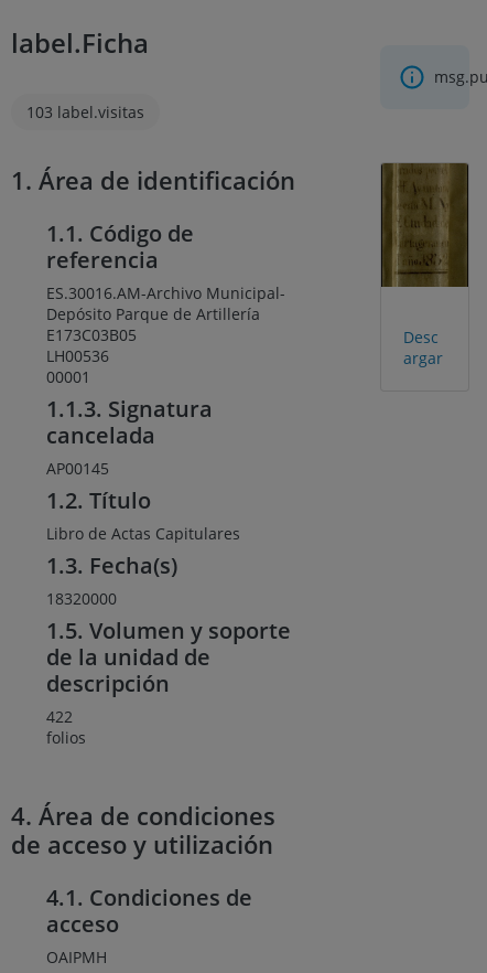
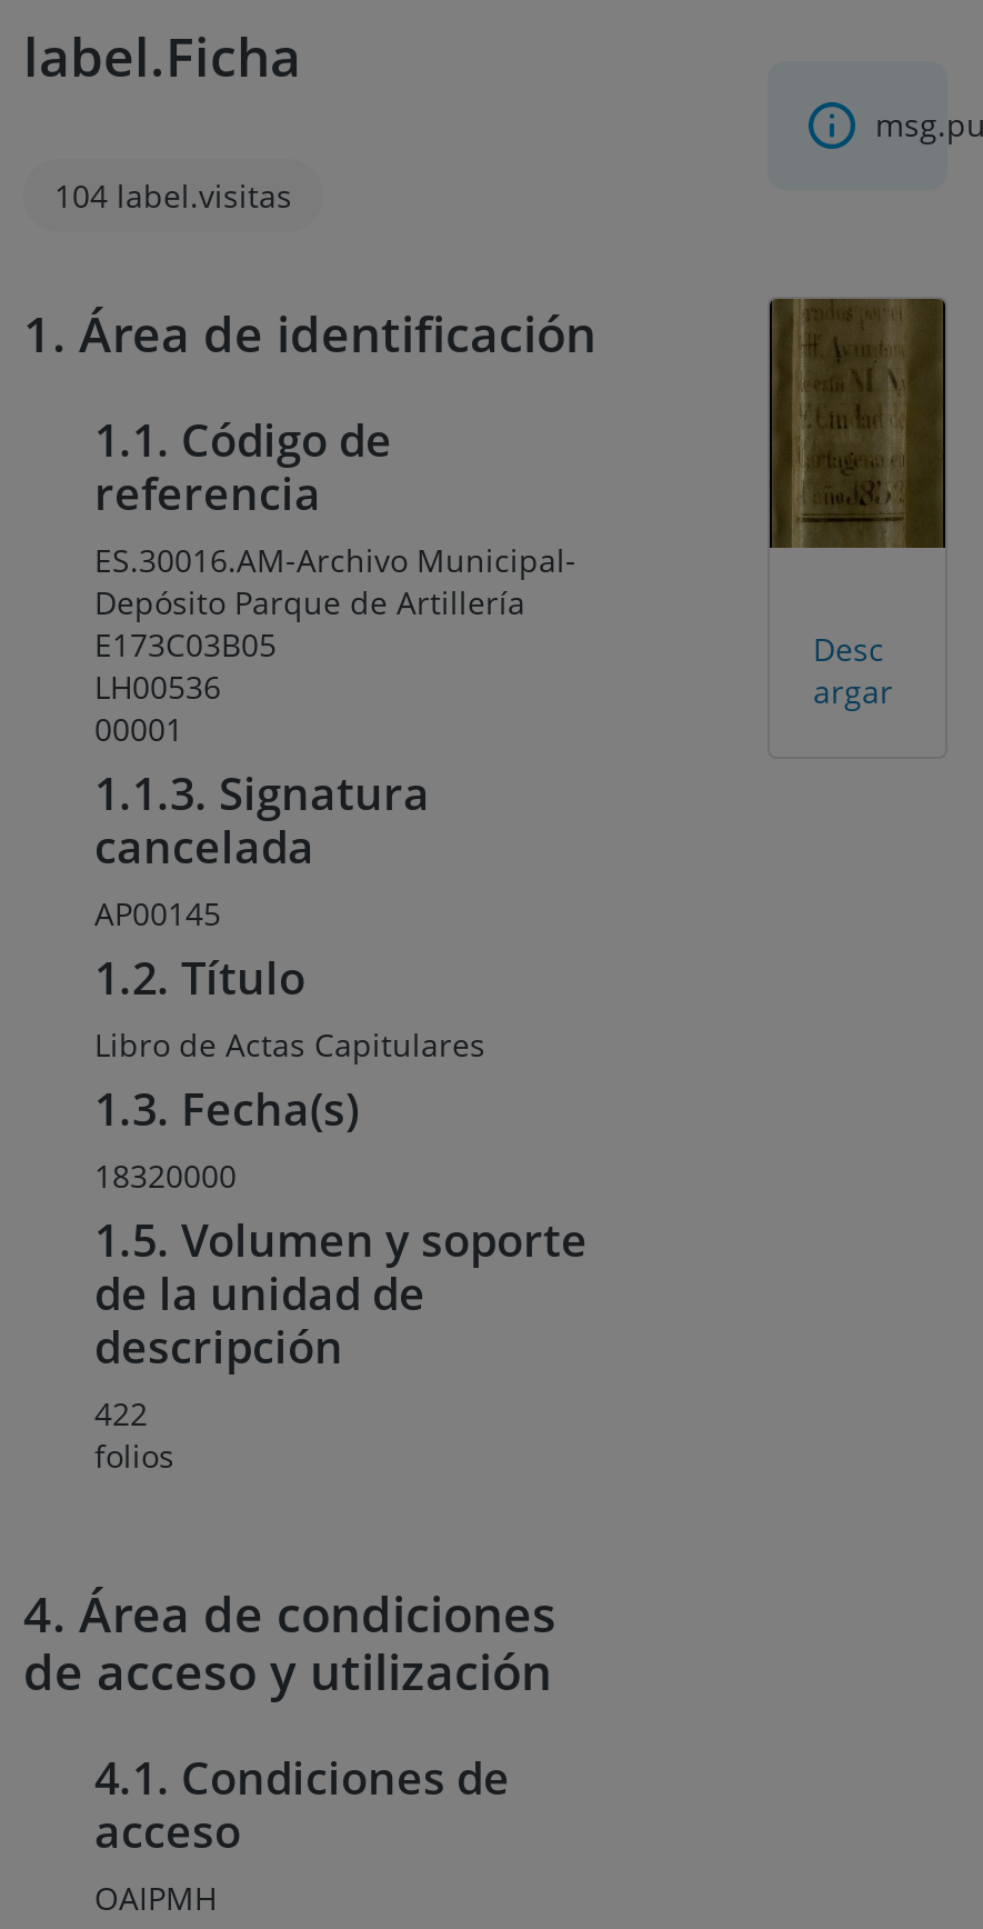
- 103 label.visitas
+ 104 label.visitas
